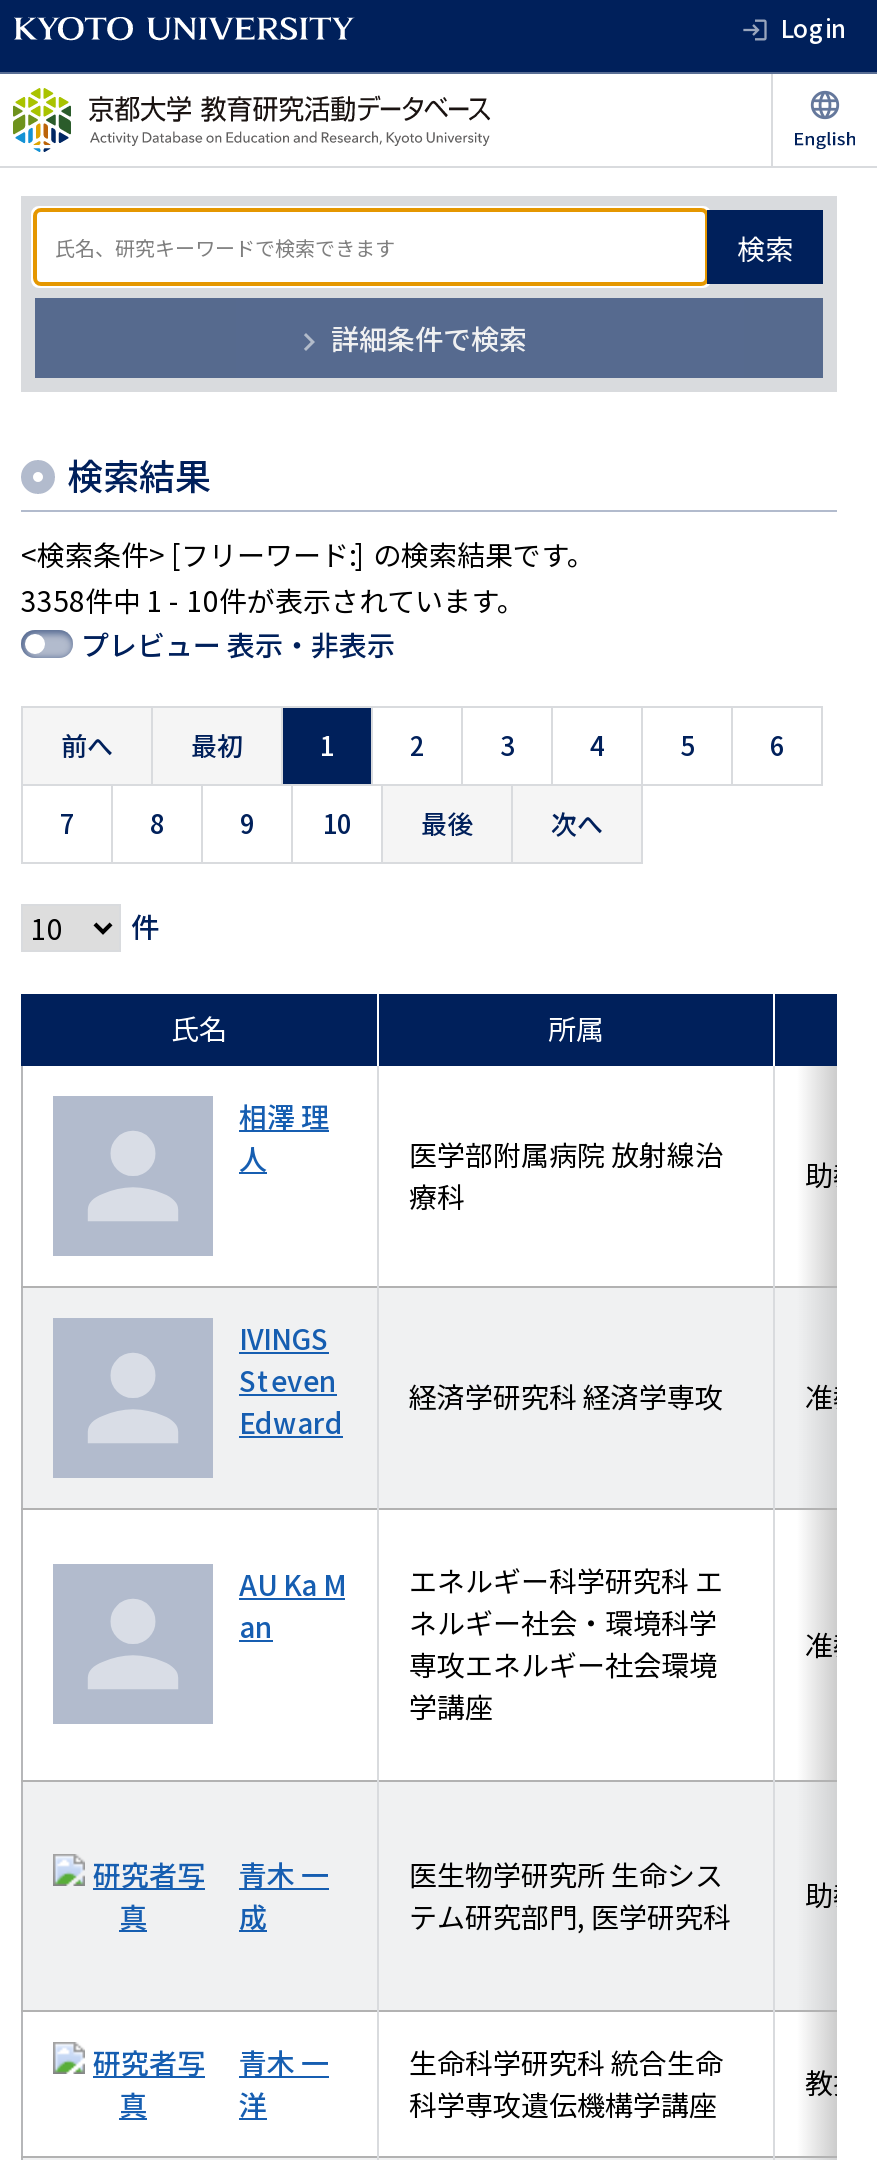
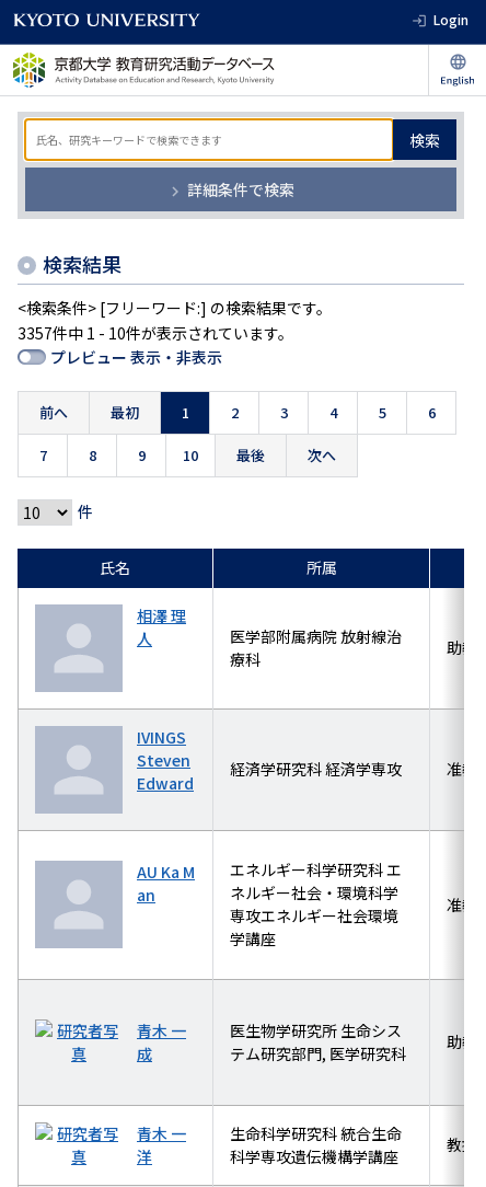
- 3358件中 1 - 10件が表示されています。
+ 3357件中 1 - 10件が表示されています。
